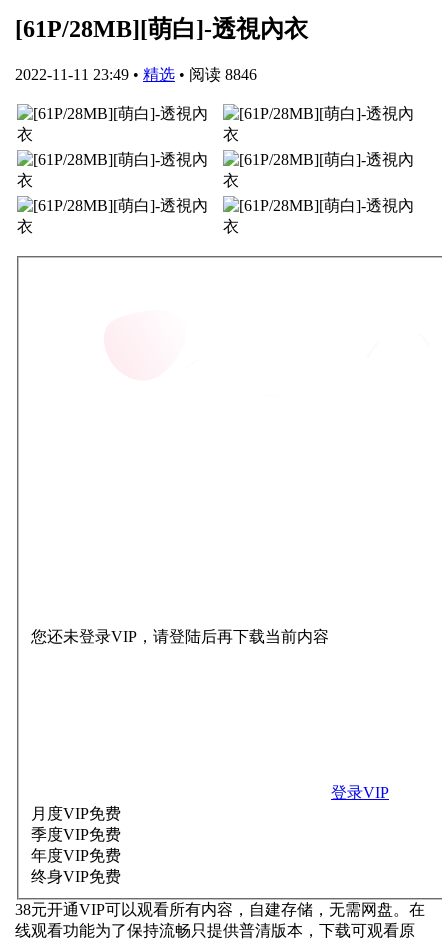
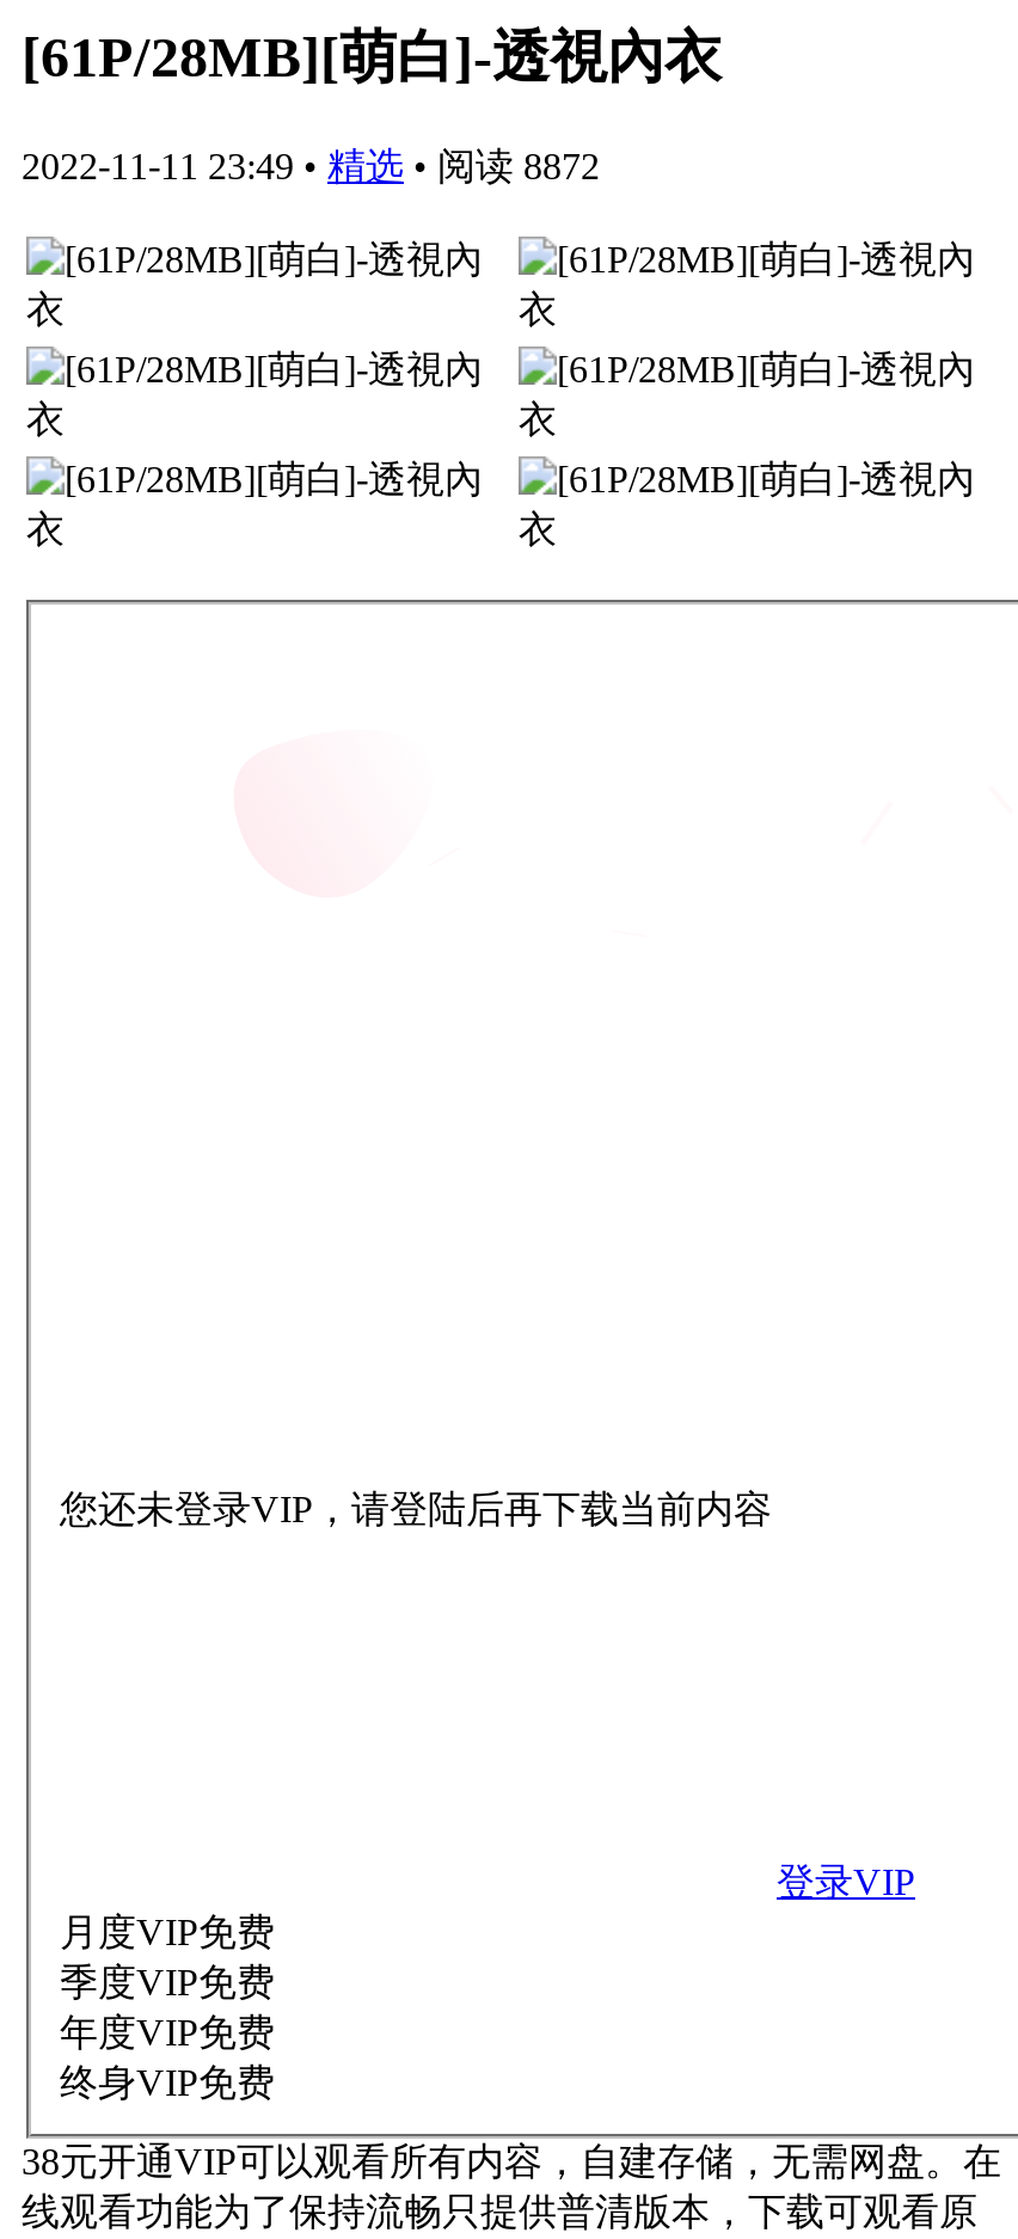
- 2022-11-11 23:49 • 精选 • 阅读 8846
+ 2022-11-11 23:49 • 精选 • 阅读 8872
